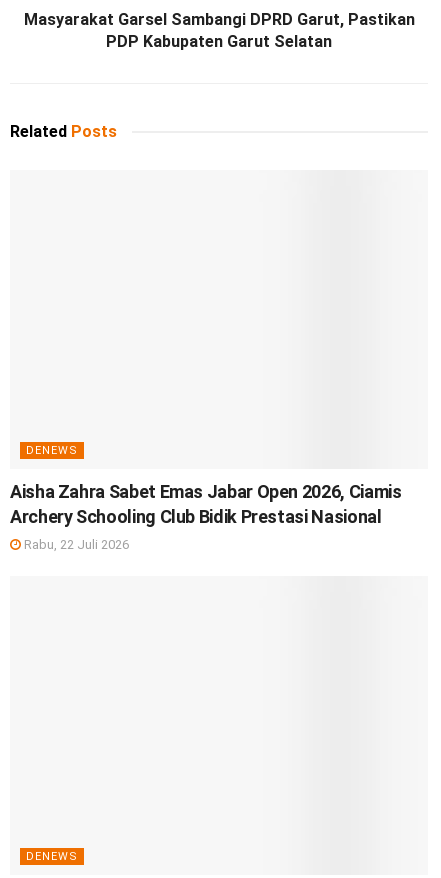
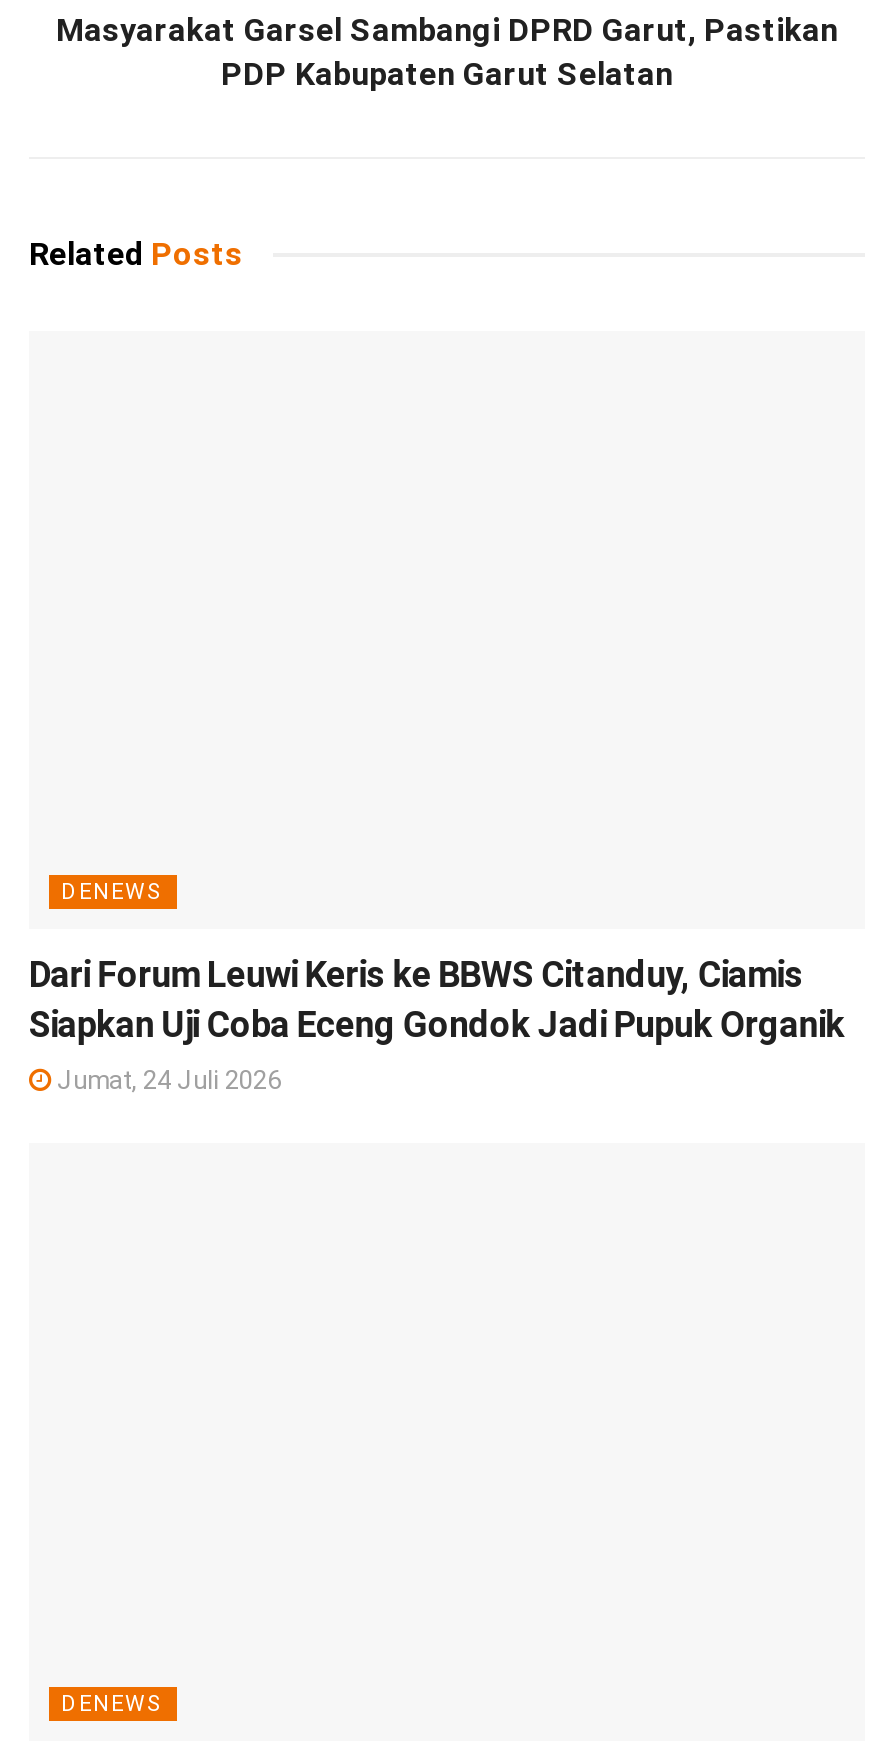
- Aisha Zahra Sabet Emas Jabar Open 2026, Ciamis
- Archery Schooling Club Bidik Prestasi Nasional
+ Dari Forum Leuwi Keris ke BBWS Citanduy, Ciamis
+ Siapkan Uji Coba Eceng Gondok Jadi Pupuk Organik

- Rabu, 22 Juli 2026
+ Jumat, 24 Juli 2026
